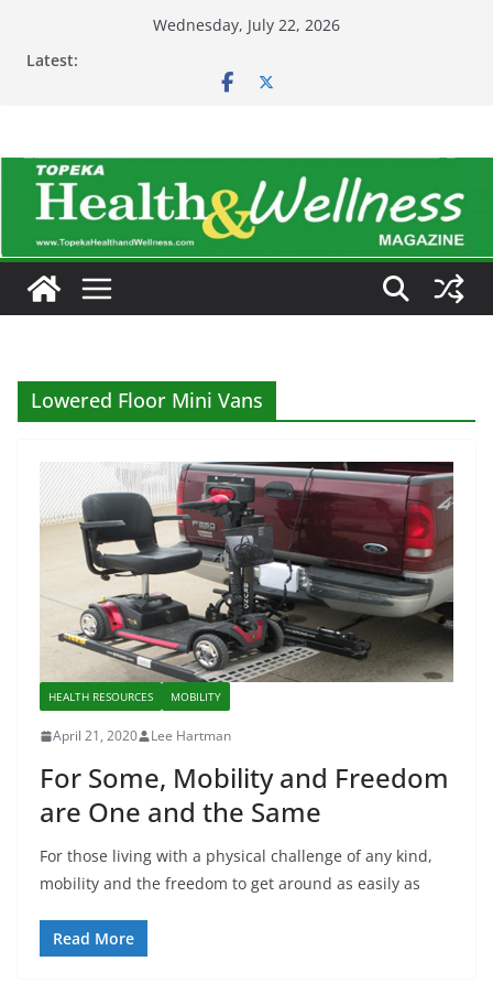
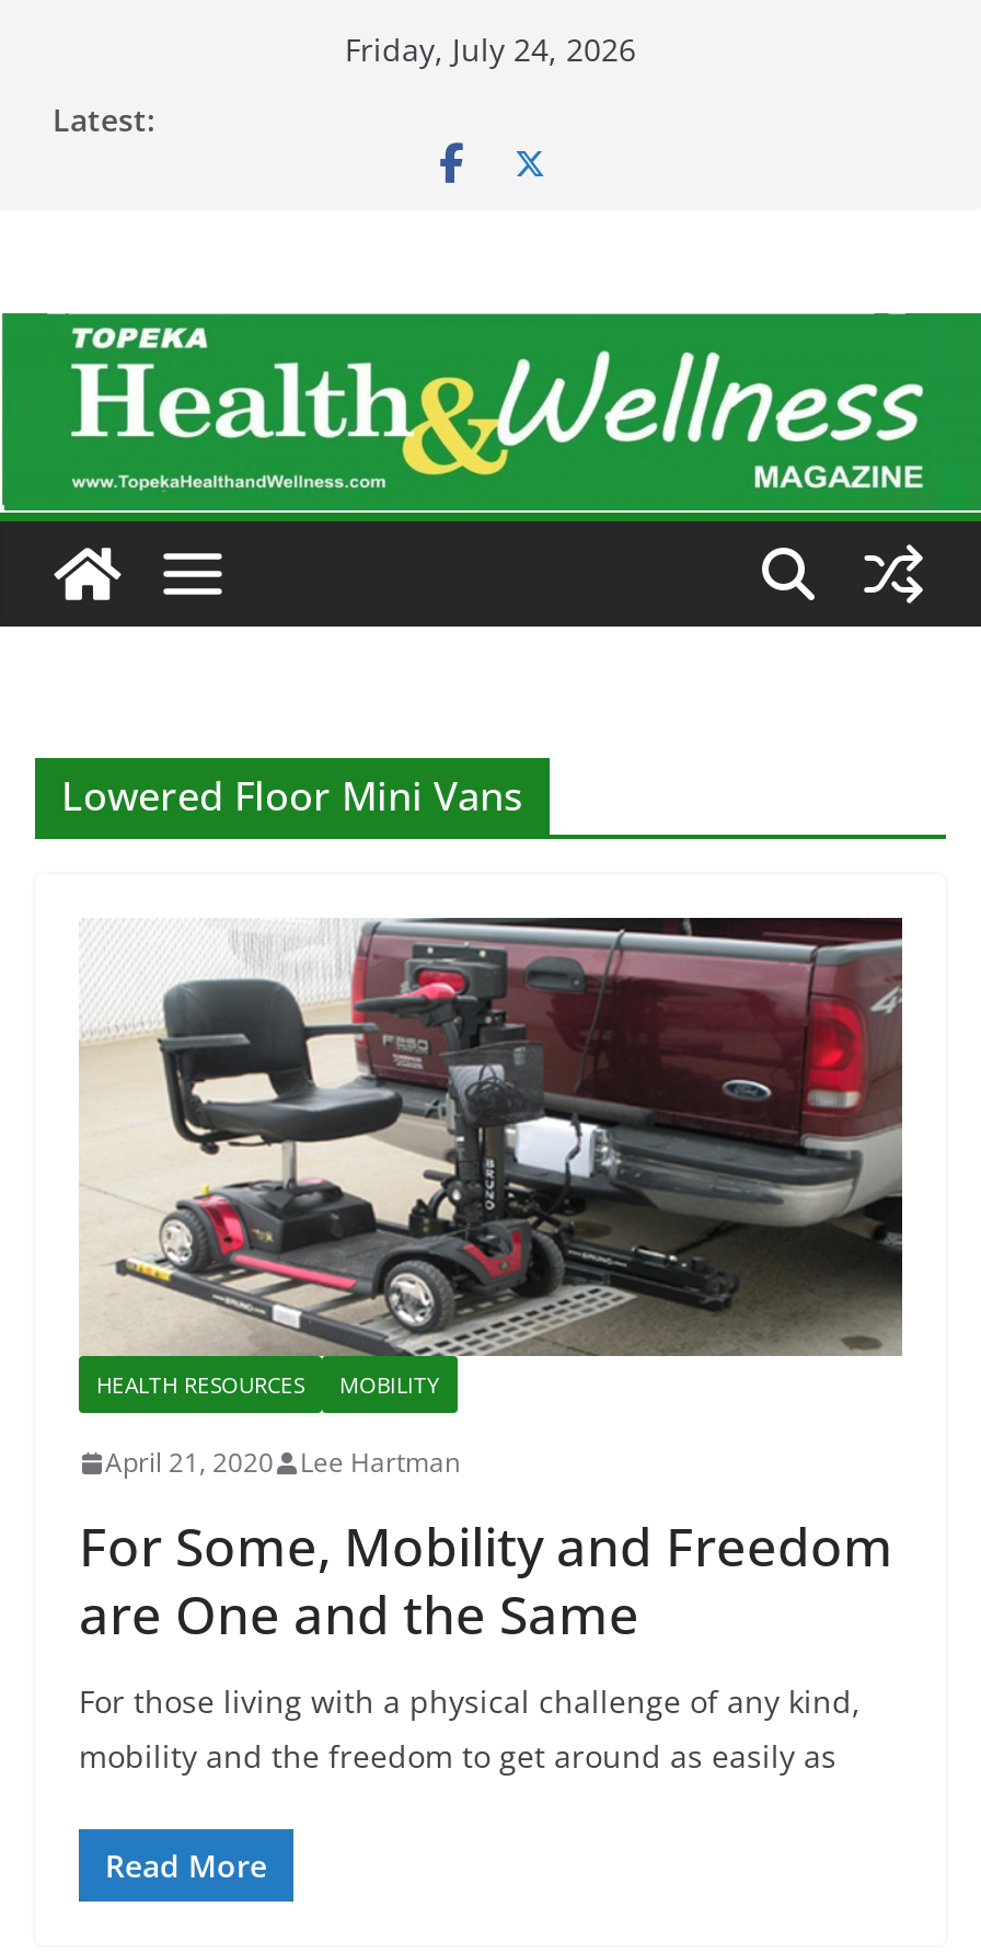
- Wednesday, July 22, 2026
+ Friday, July 24, 2026
